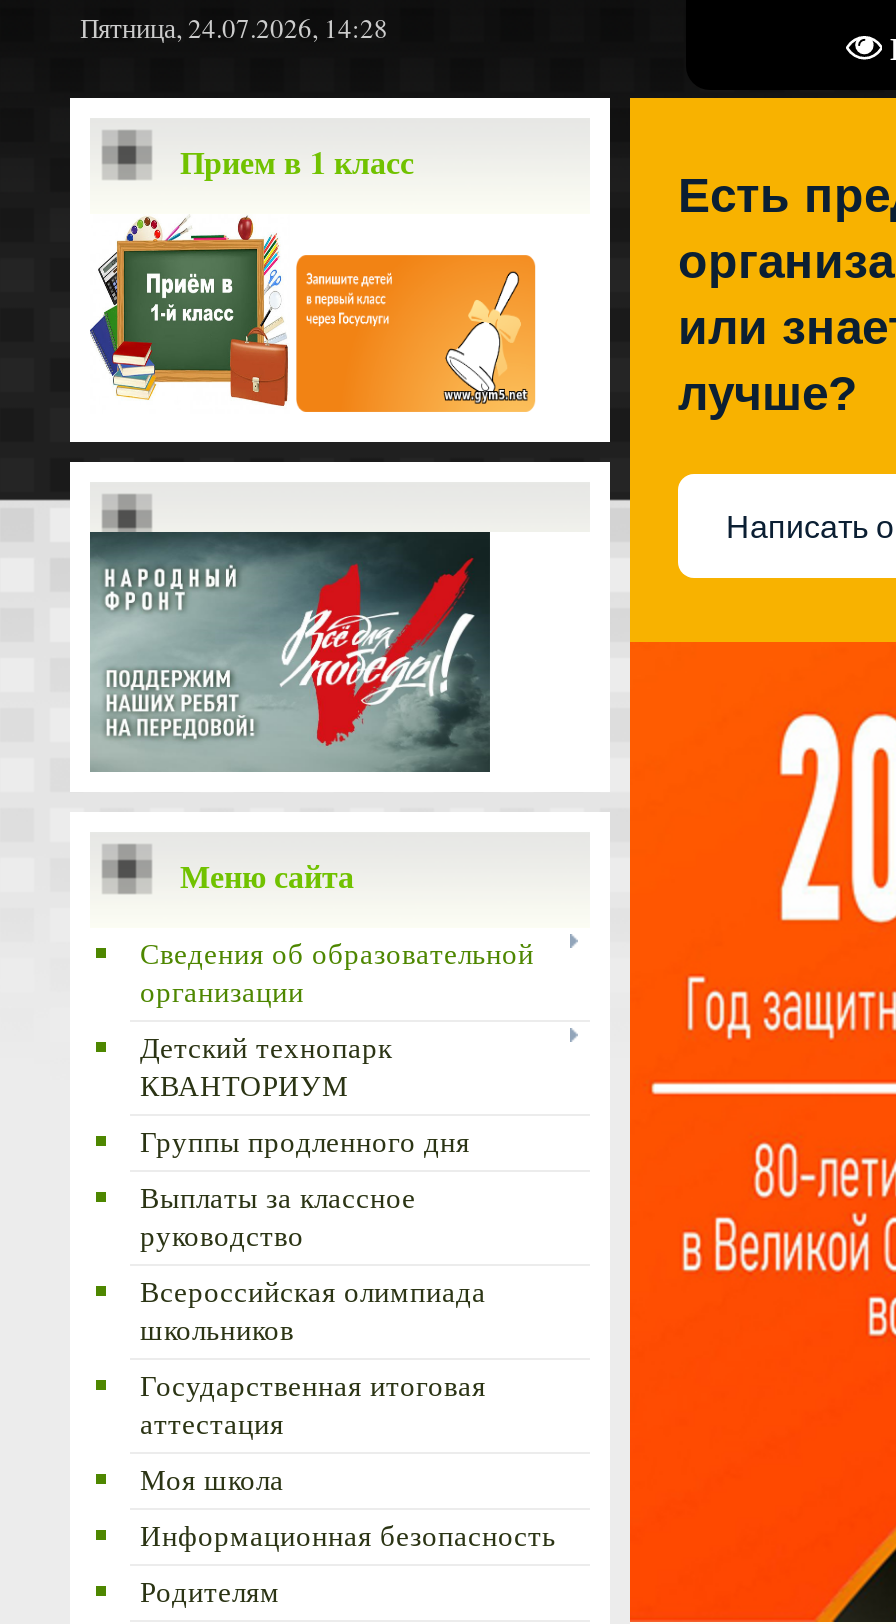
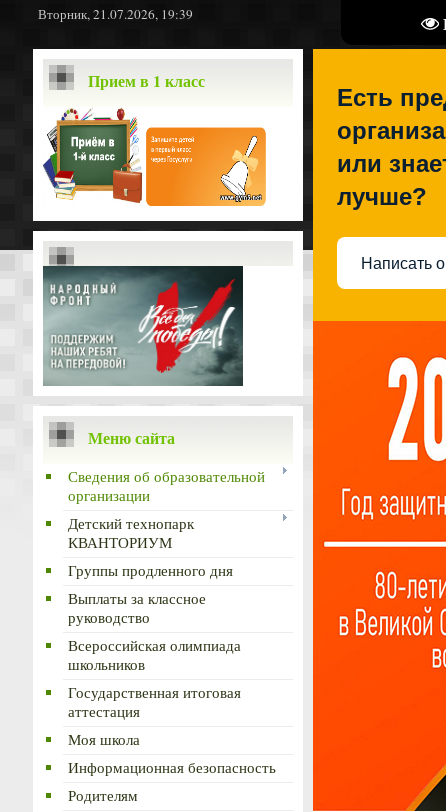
- Пятница, 24.07.2026, 14:28
+ Вторник, 21.07.2026, 19:39
